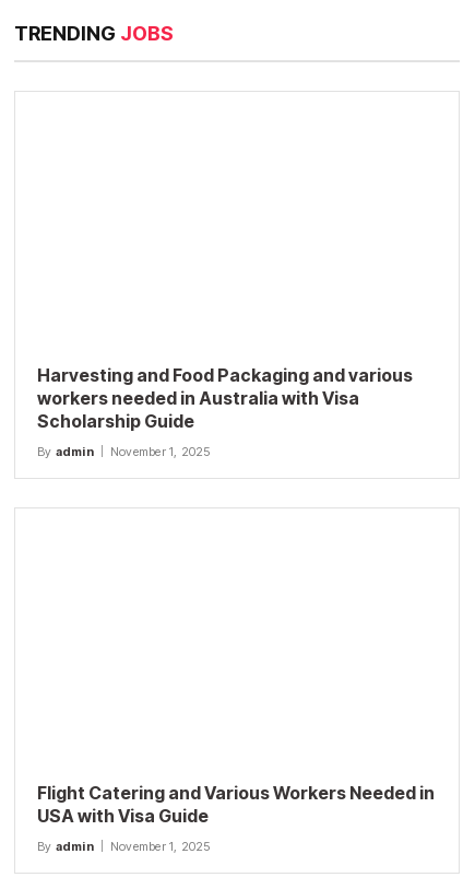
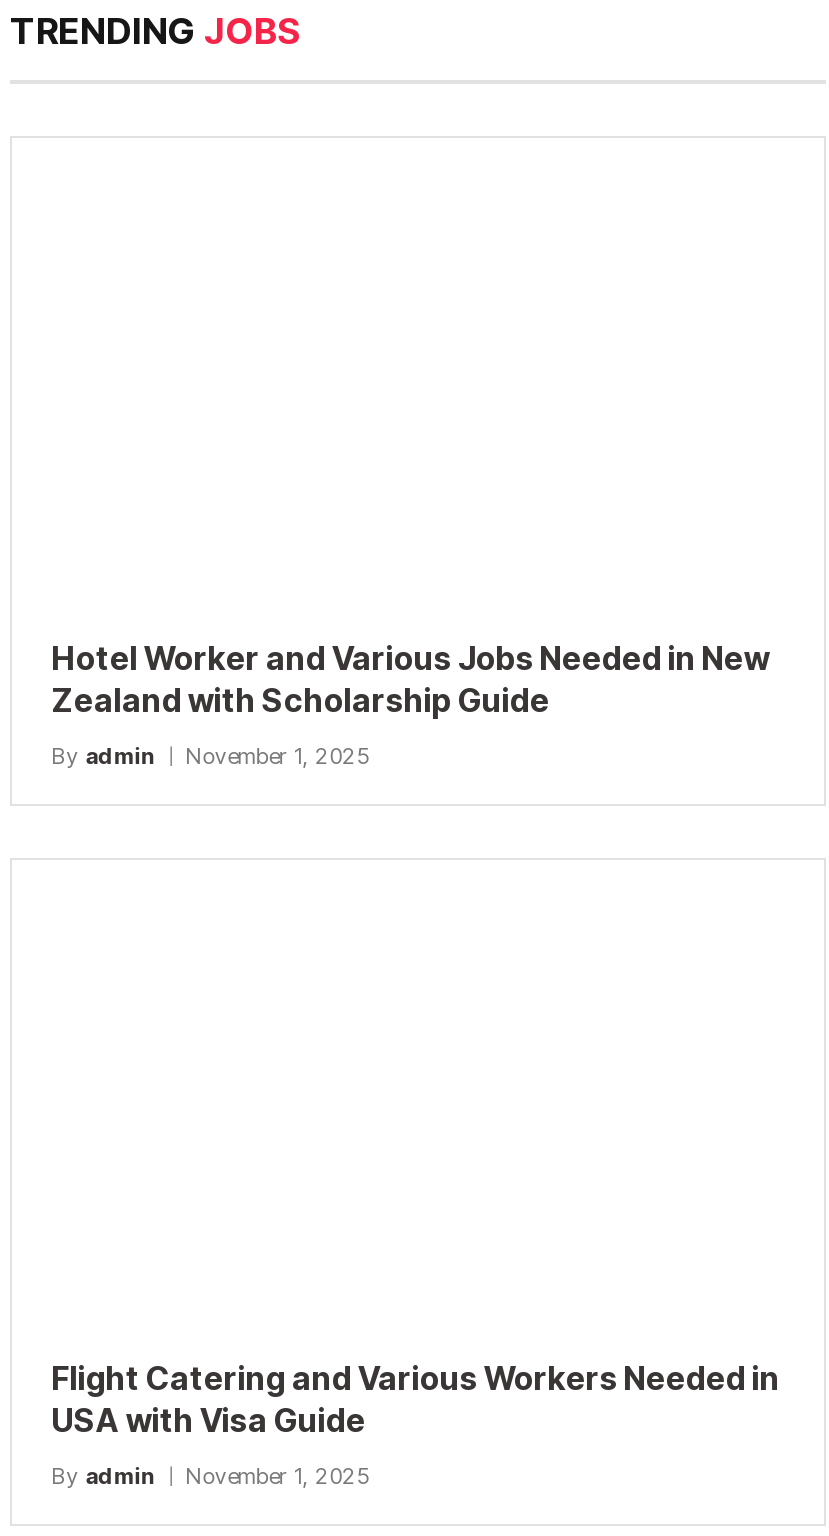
- Harvesting and Food Packaging and various
- workers needed in Australia with Visa
- Scholarship Guide
+ Hotel Worker and Various Jobs Needed in New
+ Zealand with Scholarship Guide
